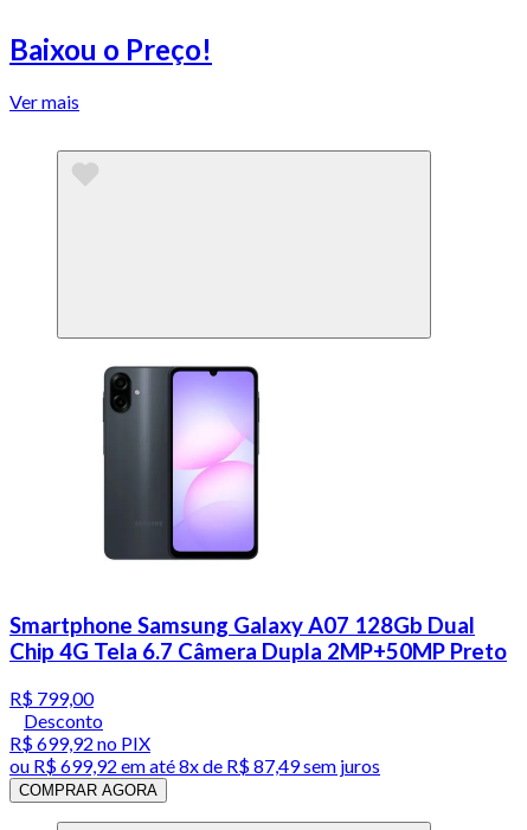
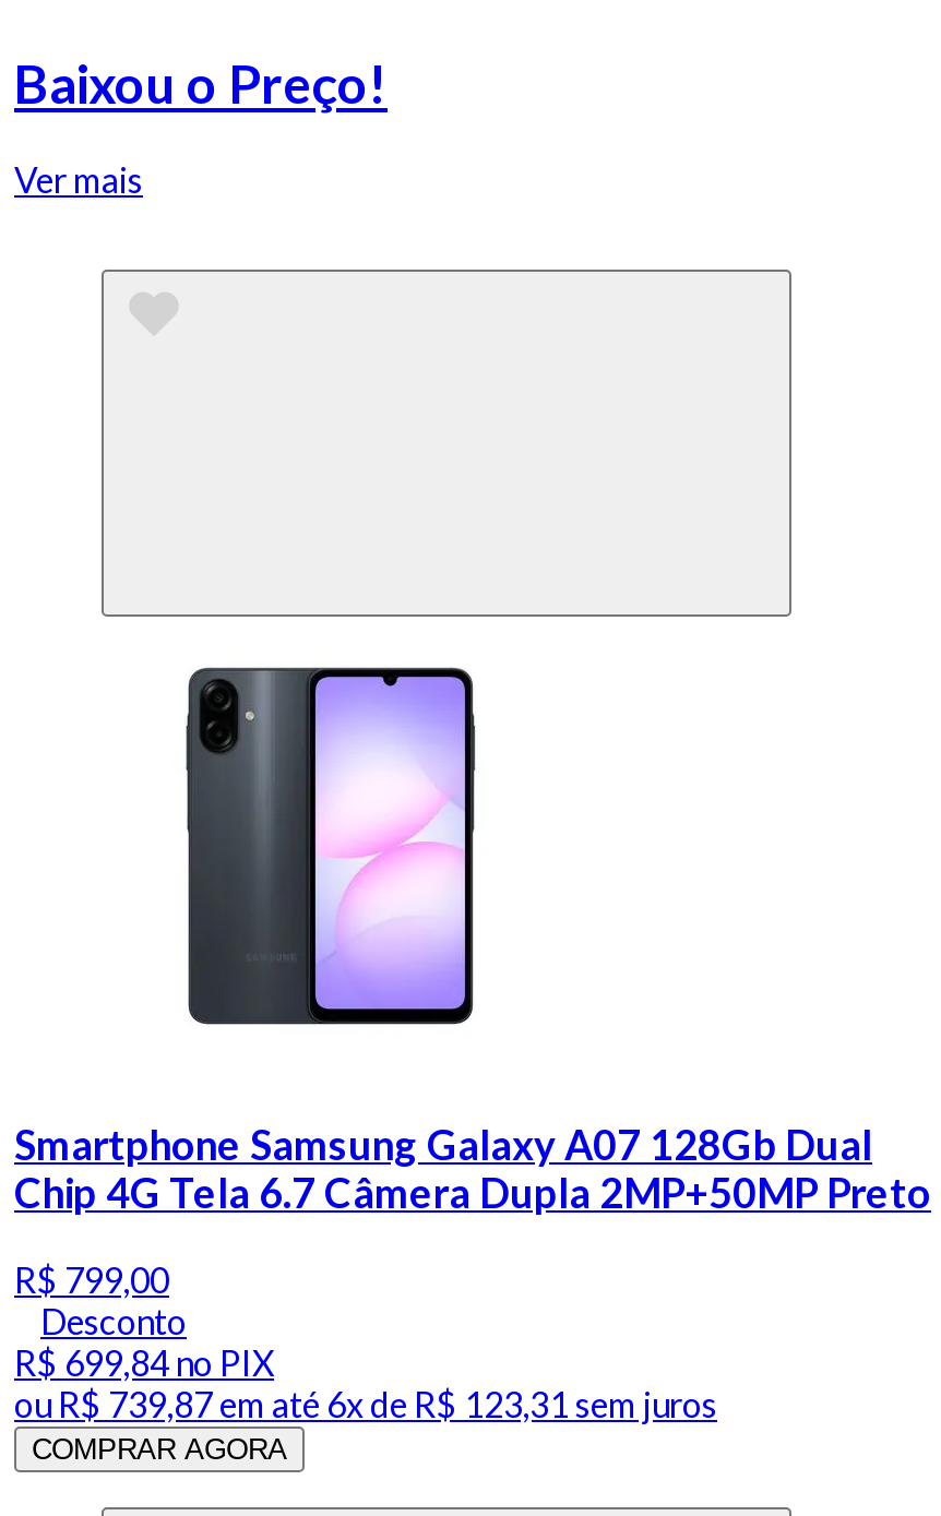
- R$ 699,92 no PIX
+ R$ 699,84 no PIX

- ou R$ 699,92 em até 8x de R$ 87,49 sem juros
+ ou R$ 739,87 em até 6x de R$ 123,31 sem juros
